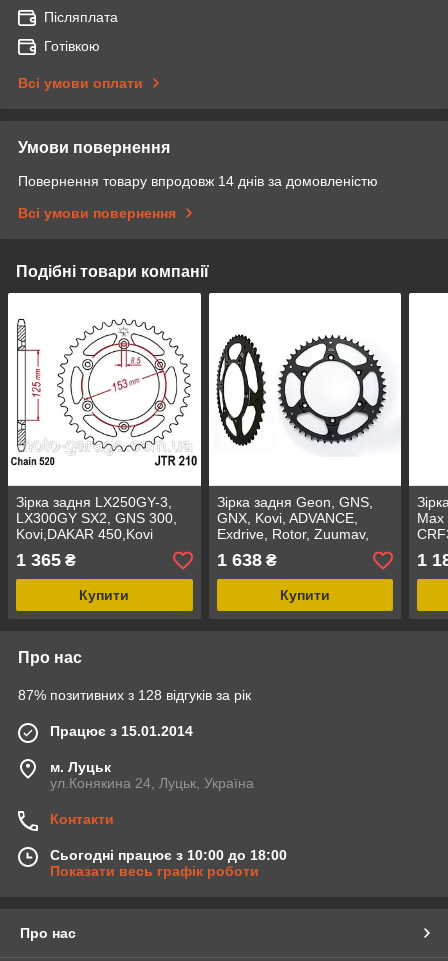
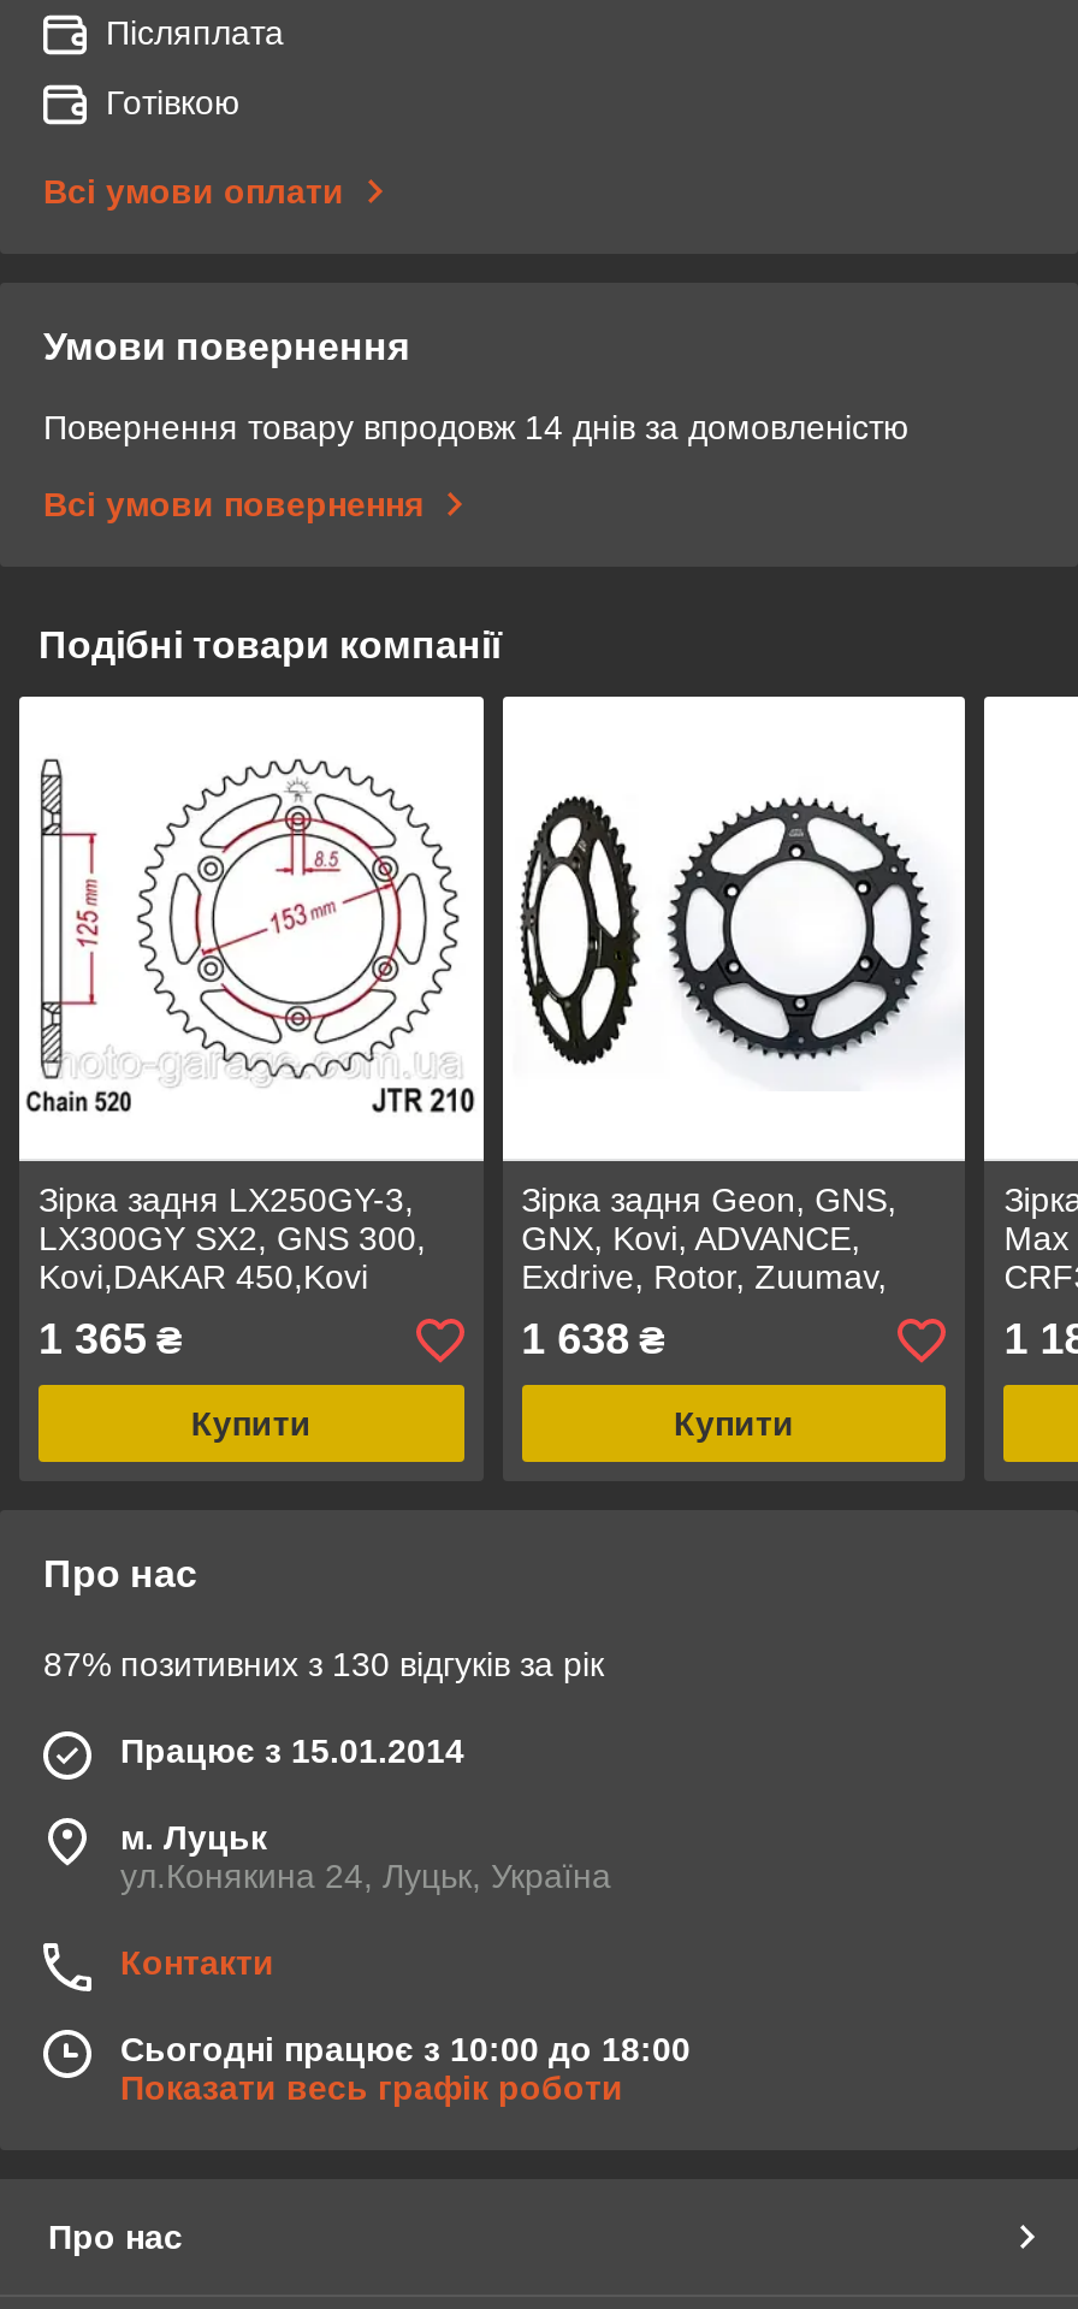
- 87% позитивних з 128 відгуків за рік
+ 87% позитивних з 130 відгуків за рік
